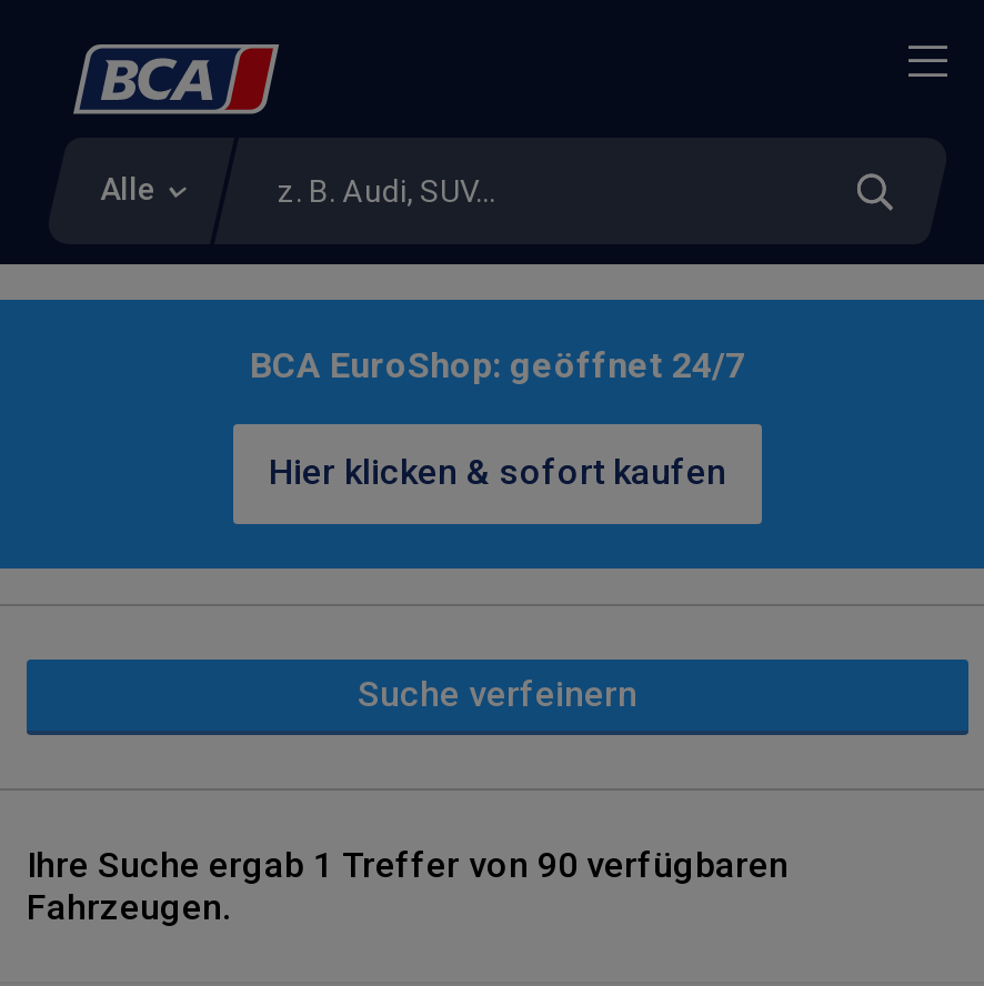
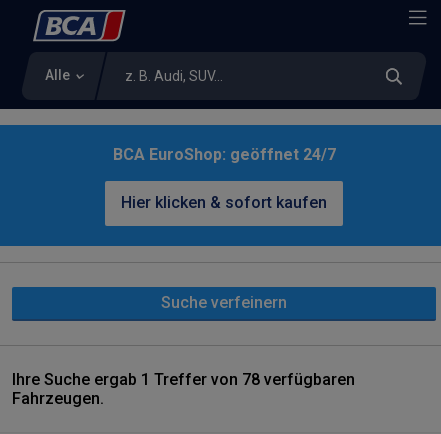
- Ihre Suche ergab 1 Treffer von 90 verfügbaren
+ Ihre Suche ergab 1 Treffer von 78 verfügbaren
